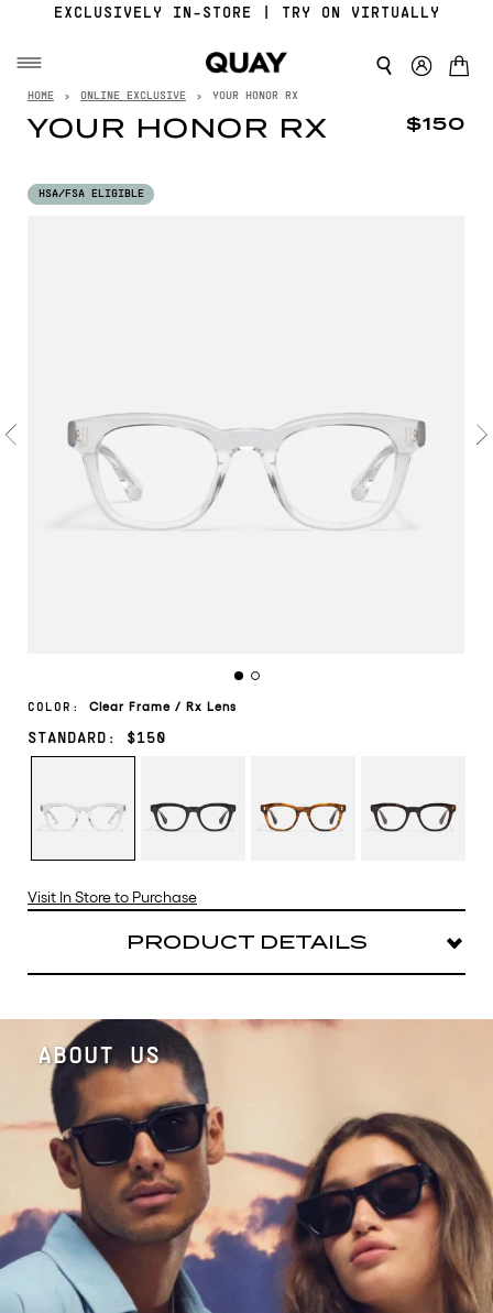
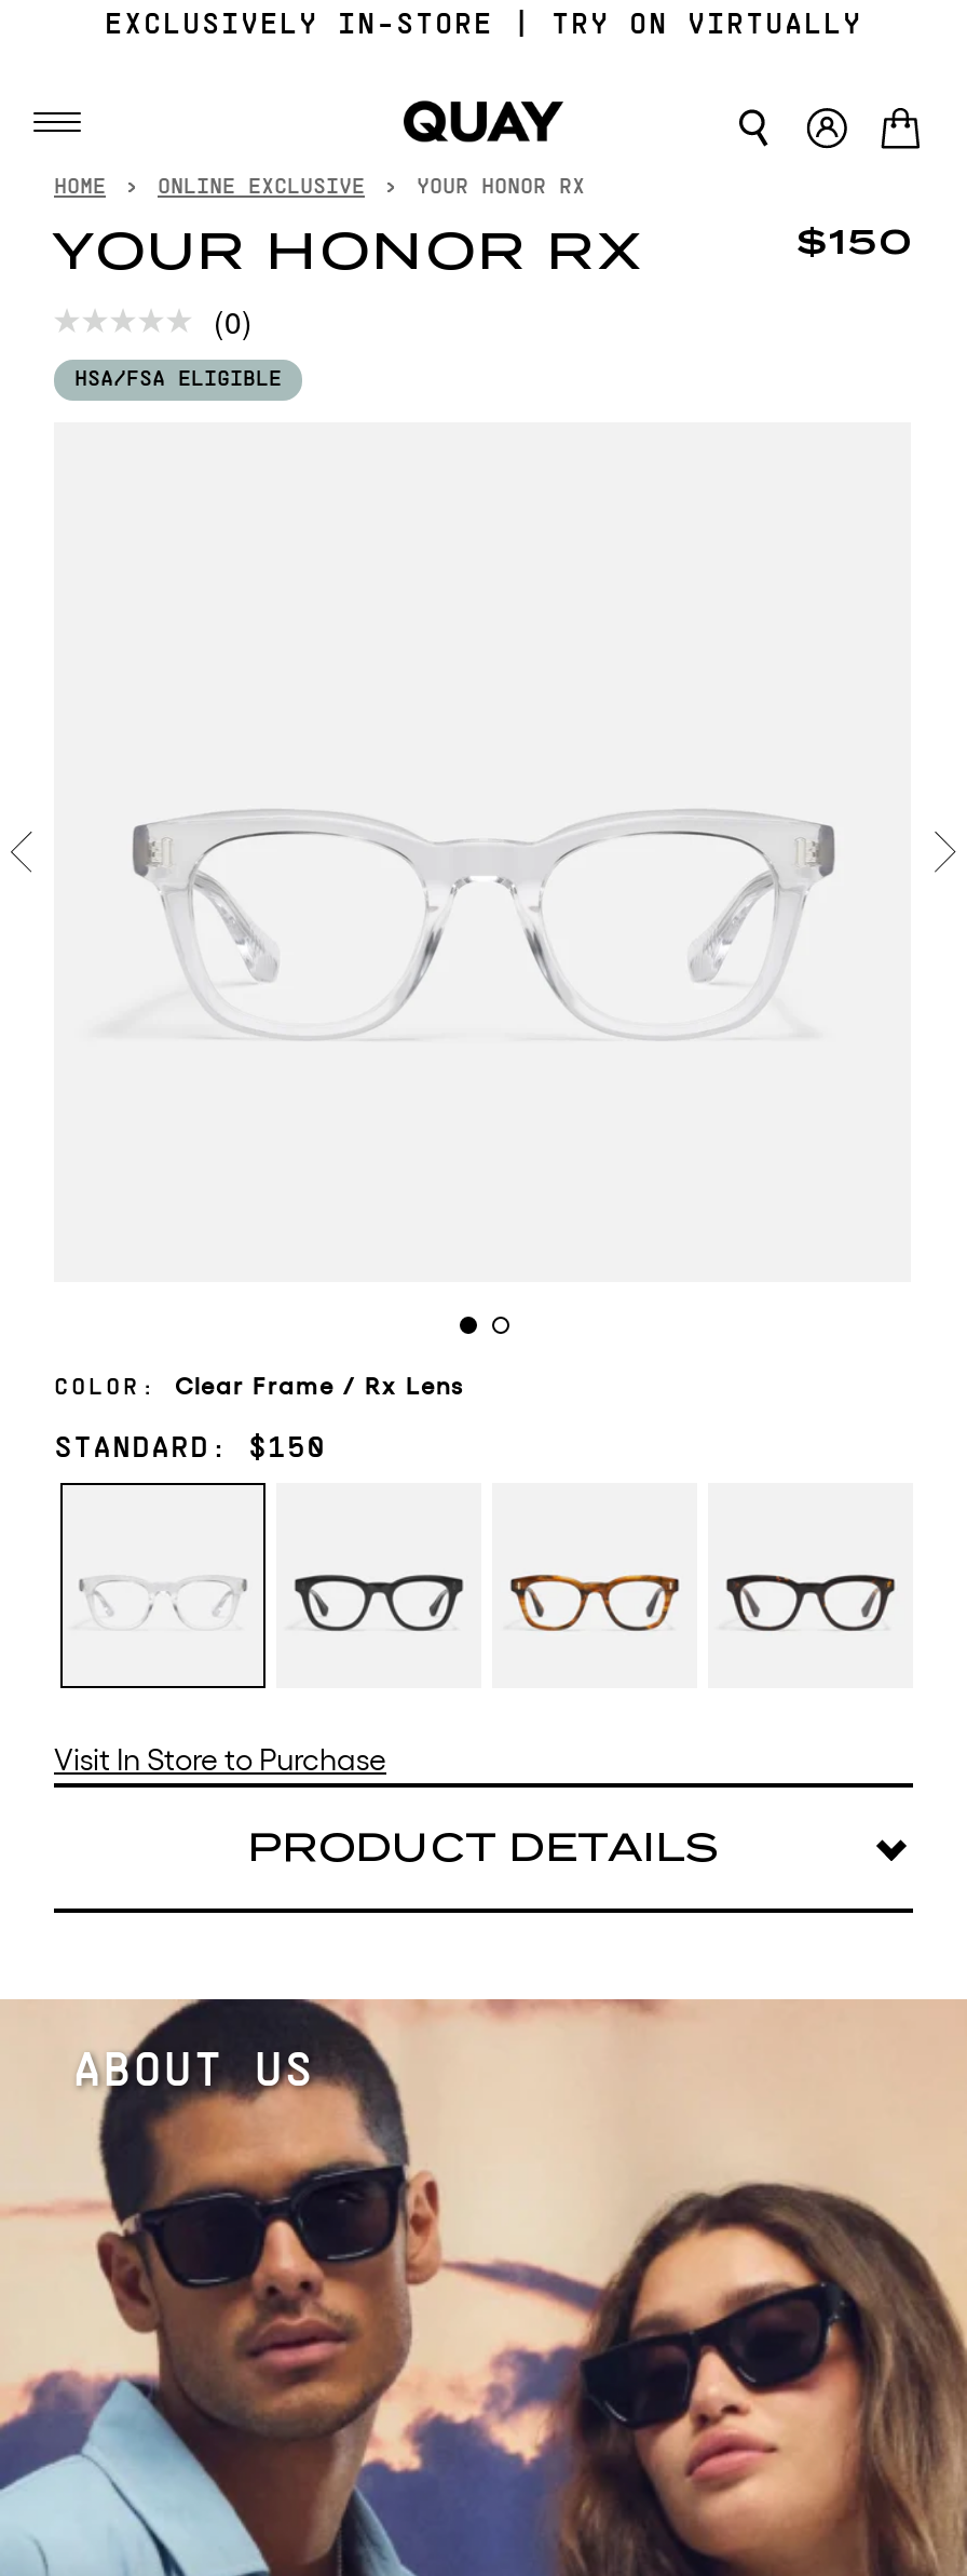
+ (0)
